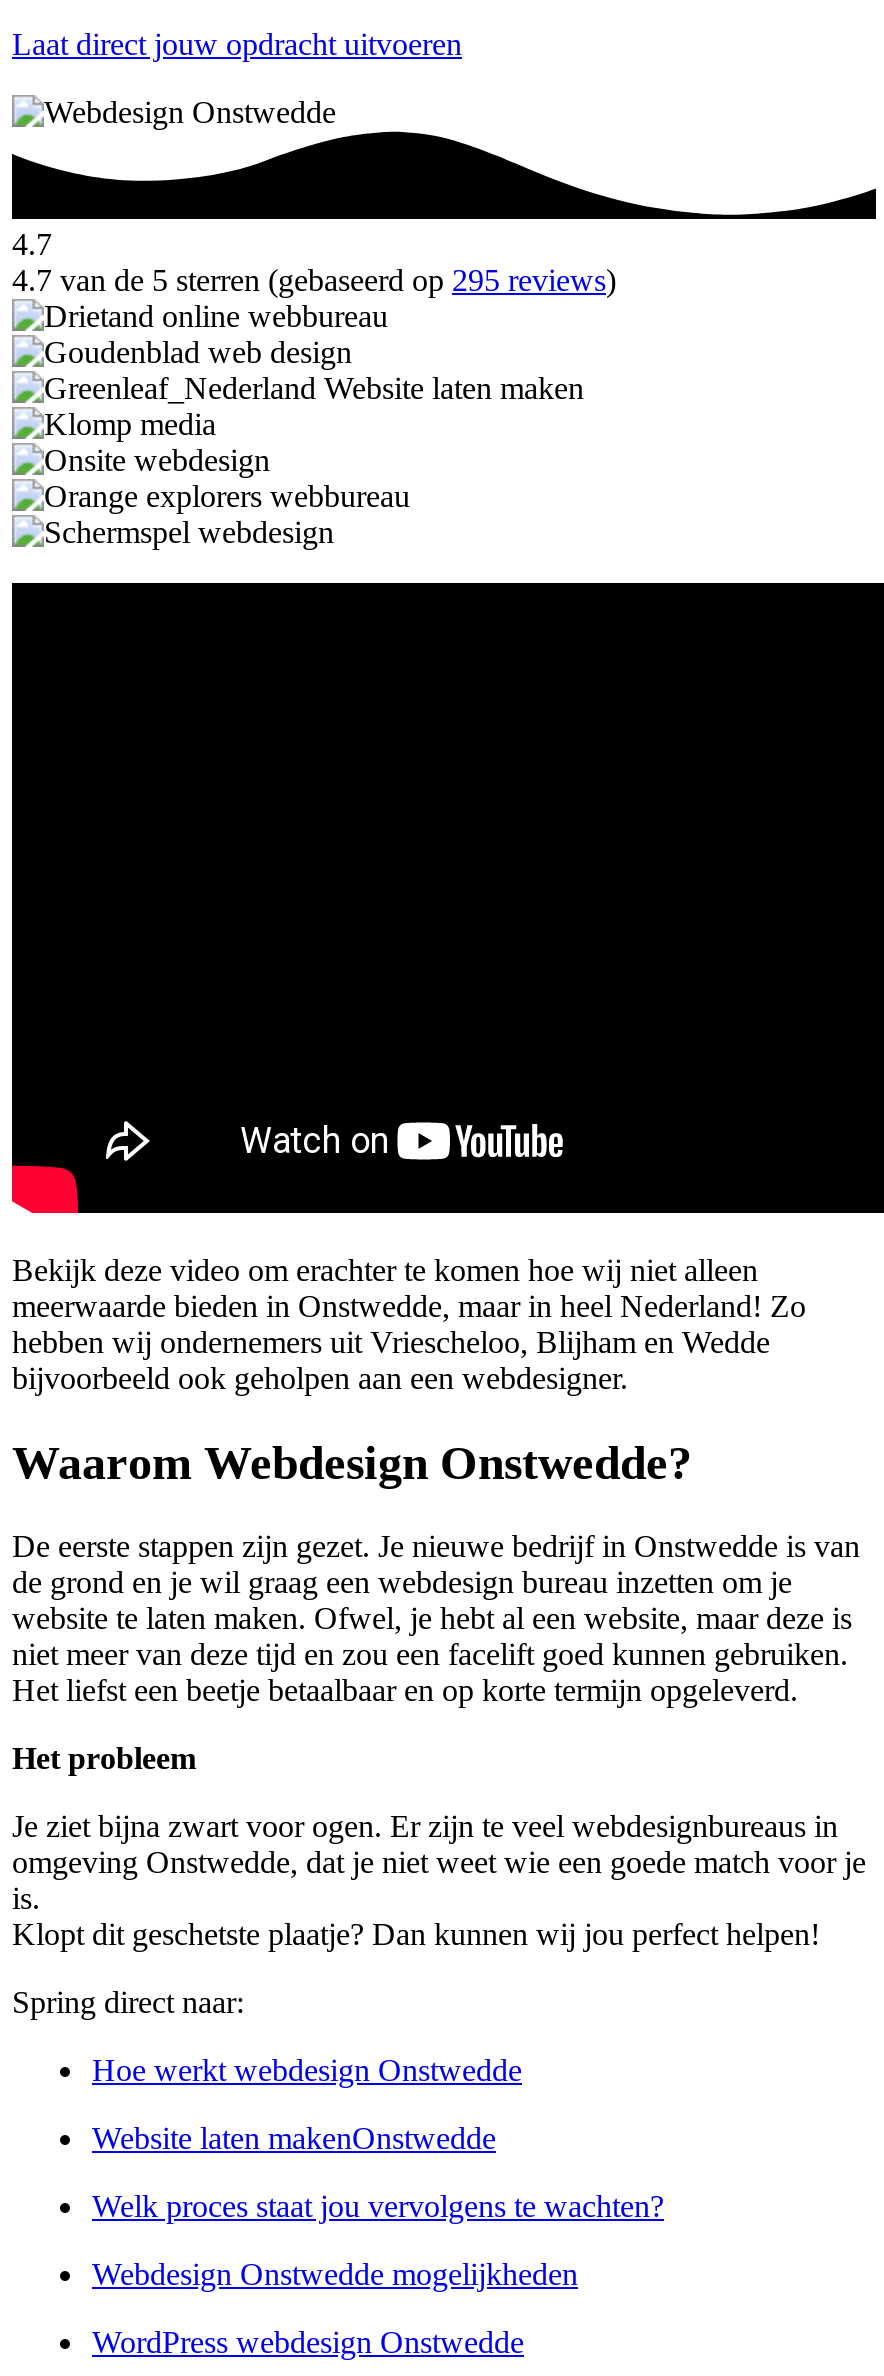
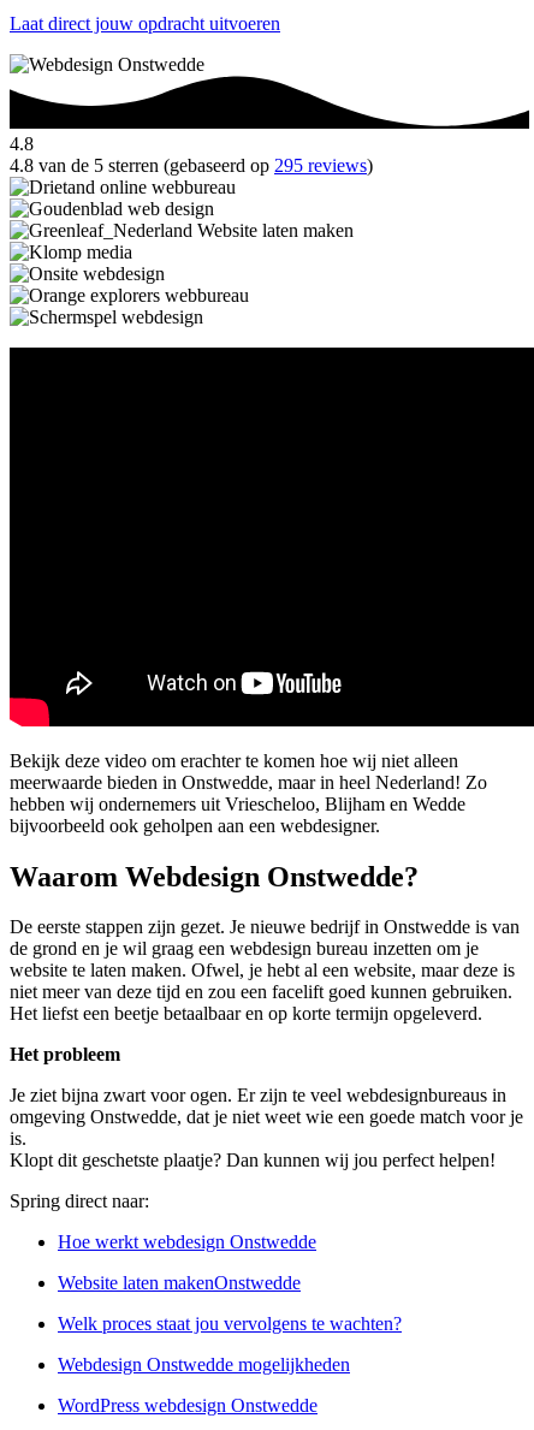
- 4.7
+ 4.8

- 4.7 van de 5 sterren (gebaseerd op 295 reviews)
+ 4.8 van de 5 sterren (gebaseerd op 295 reviews)
